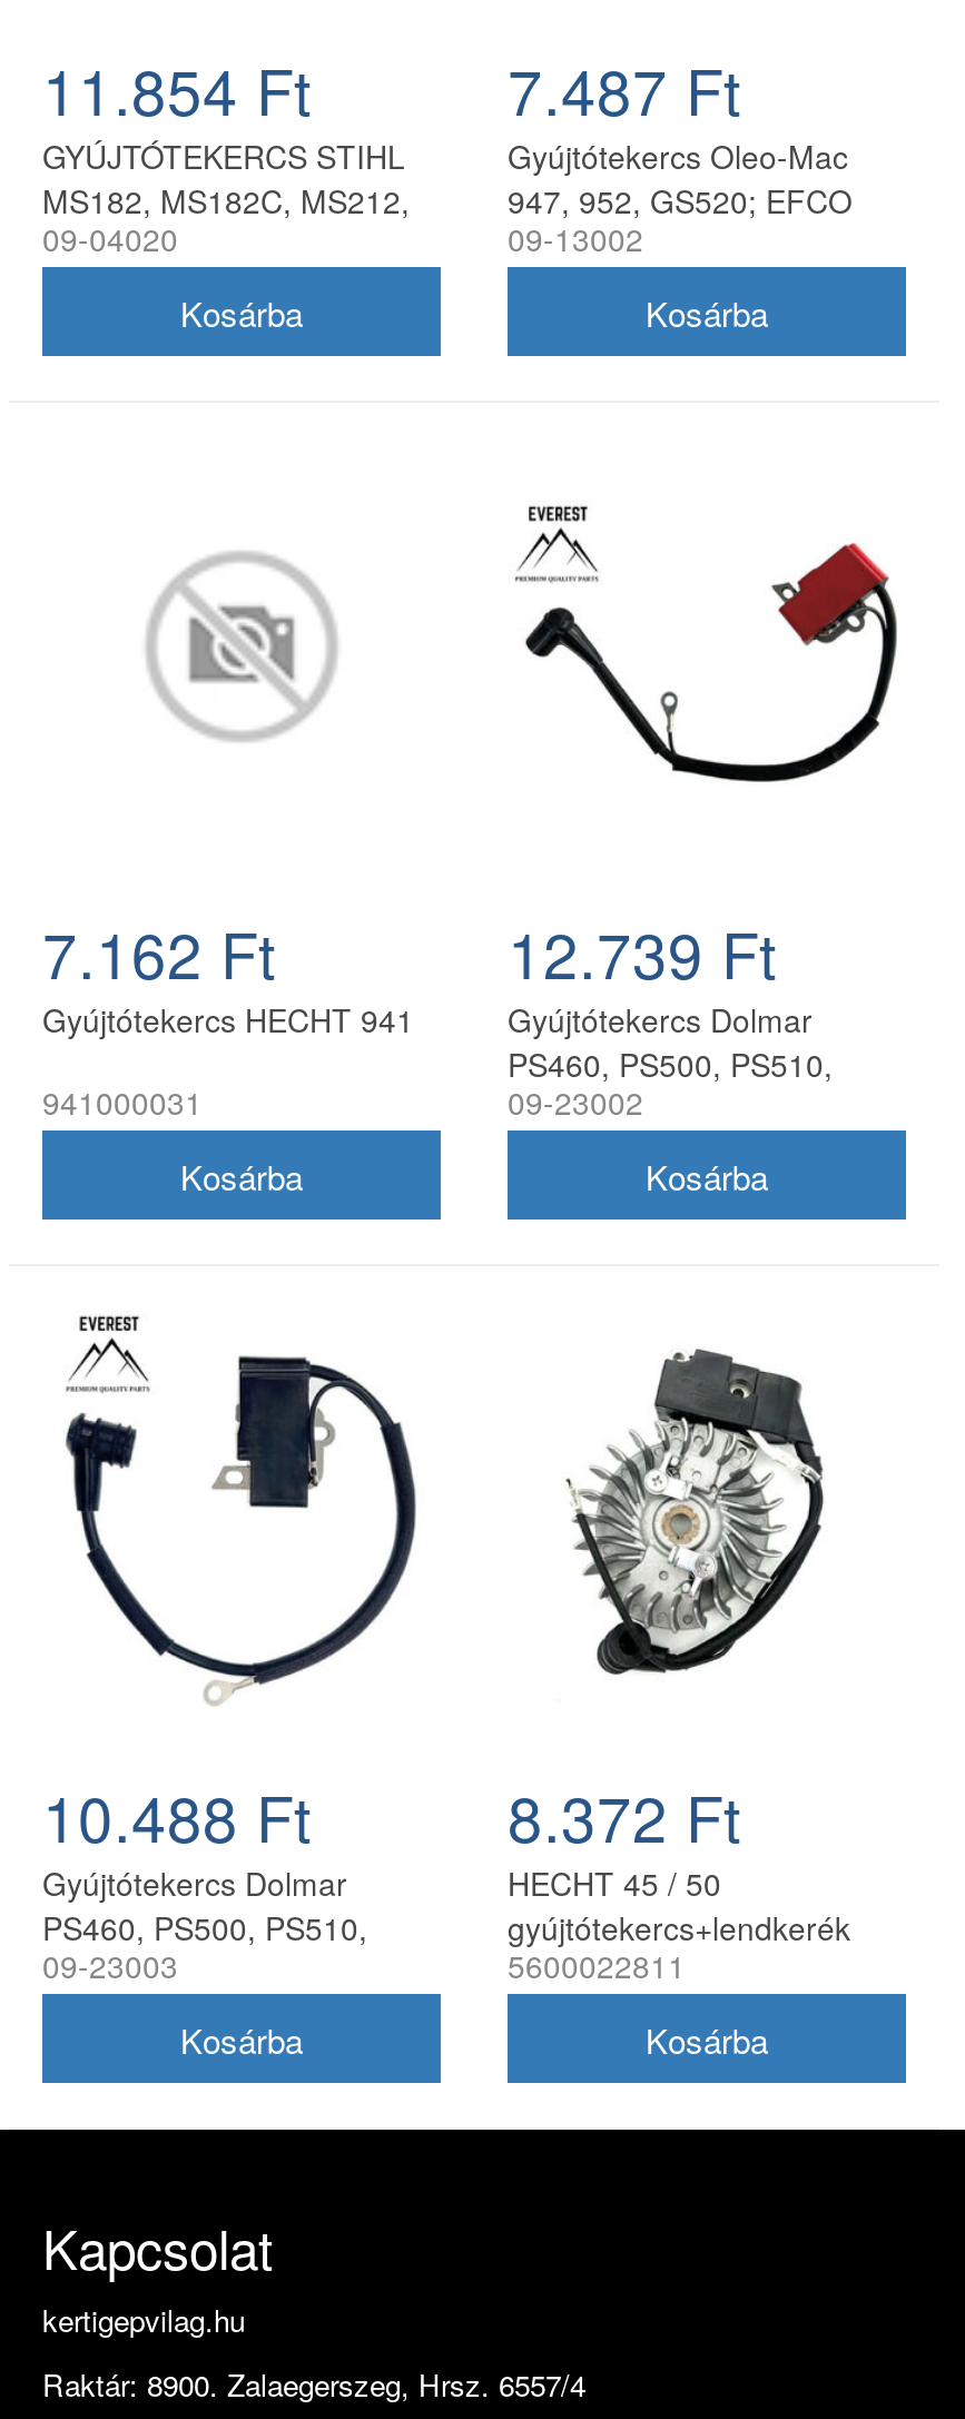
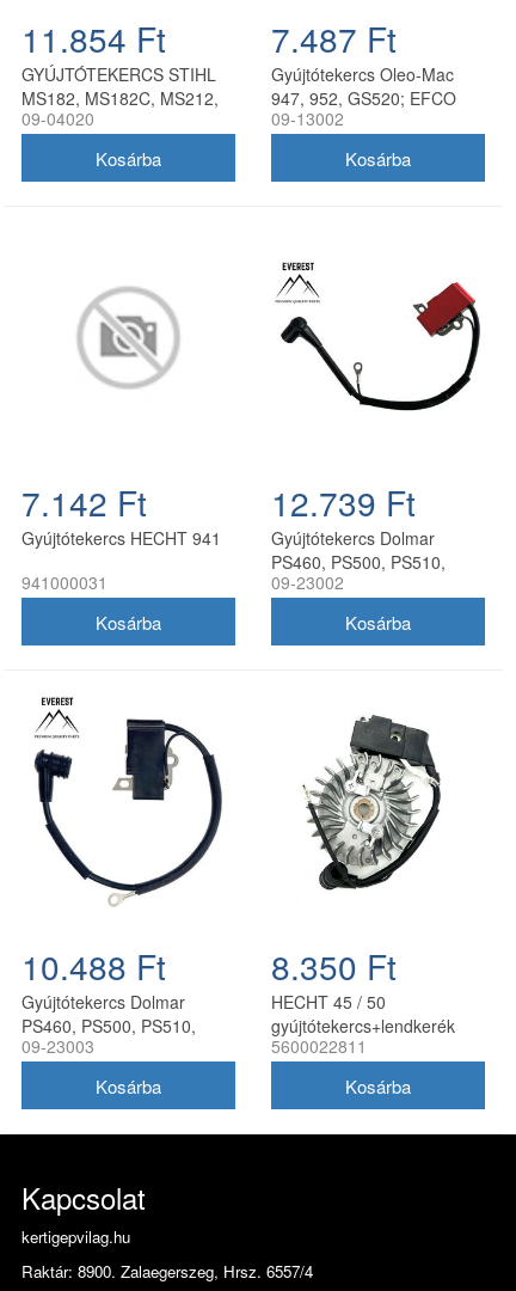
- 7.162 Ft
+ 7.142 Ft

- 8.372 Ft
+ 8.350 Ft
